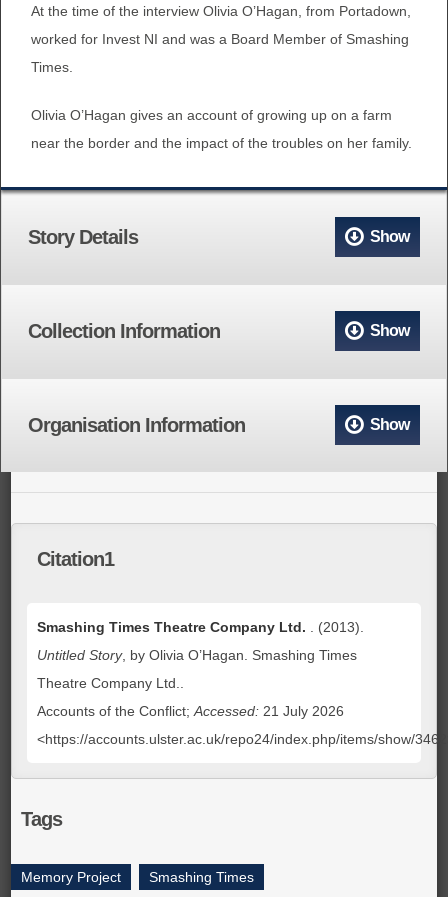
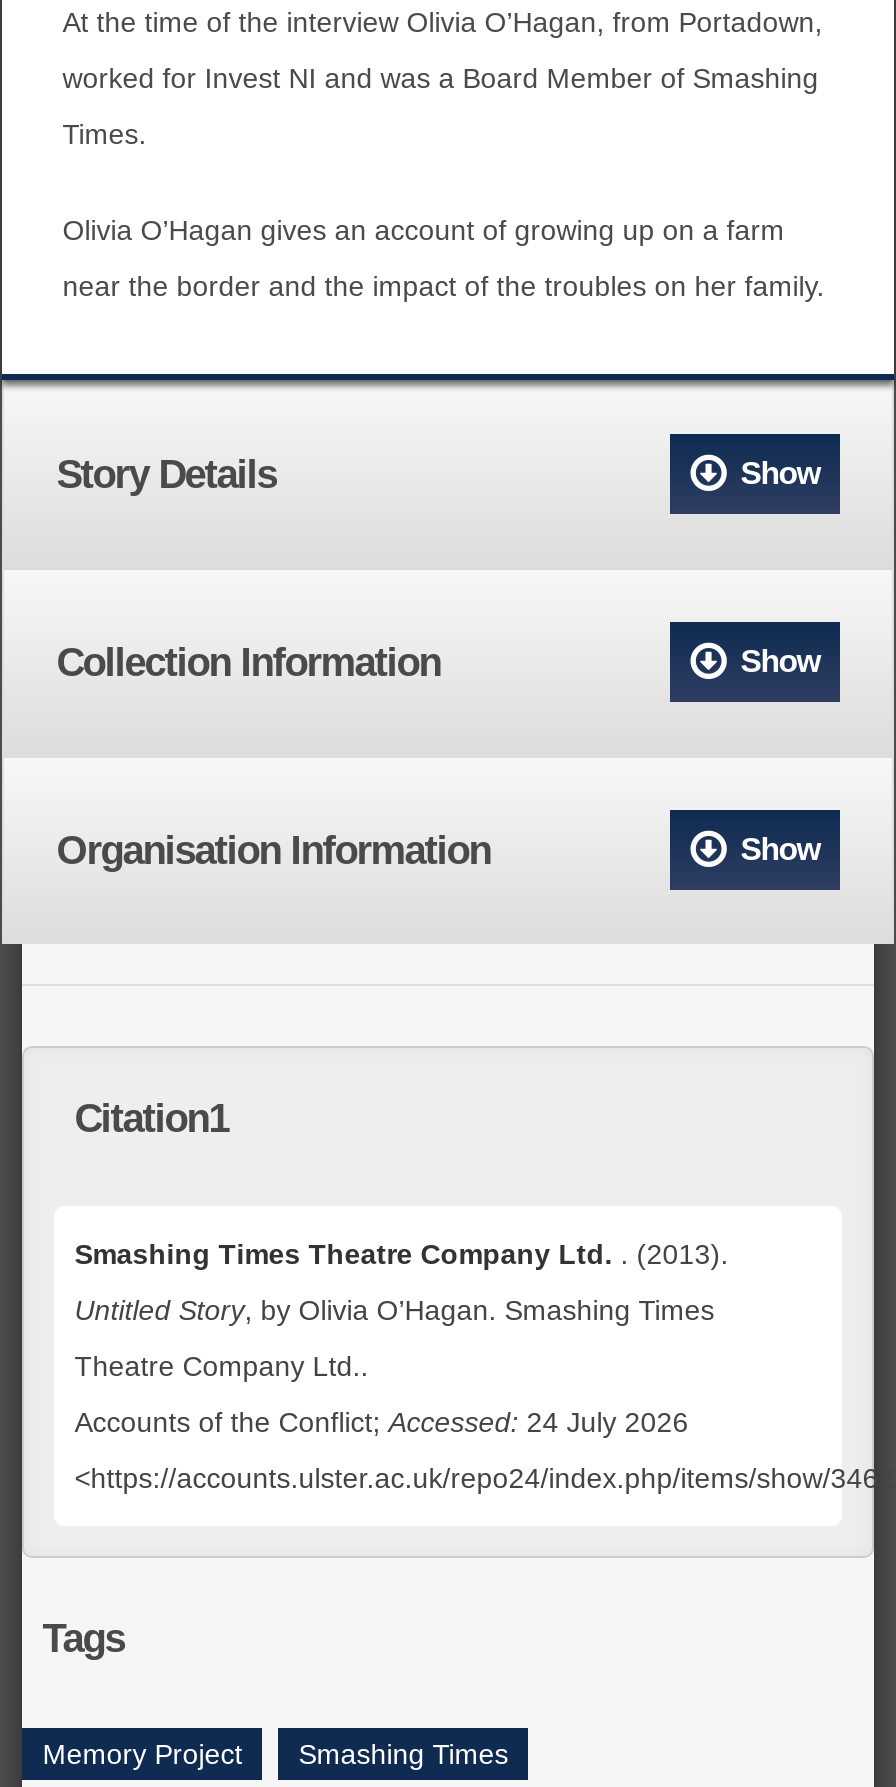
- Accounts of the Conflict; Accessed: 21 July 2026
+ Accounts of the Conflict; Accessed: 24 July 2026
